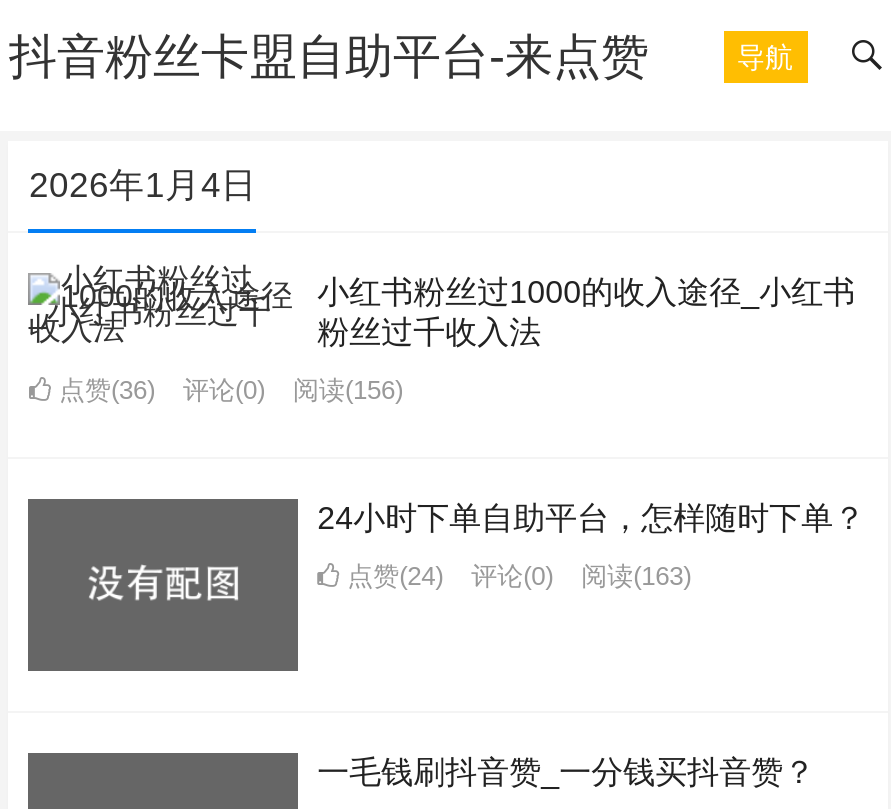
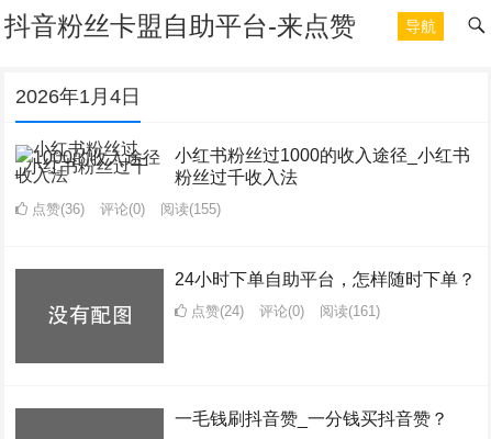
- 点赞(36) 评论(0) 阅读(156)
+ 点赞(36) 评论(0) 阅读(155)

- 点赞(24) 评论(0) 阅读(163)
+ 点赞(24) 评论(0) 阅读(161)
